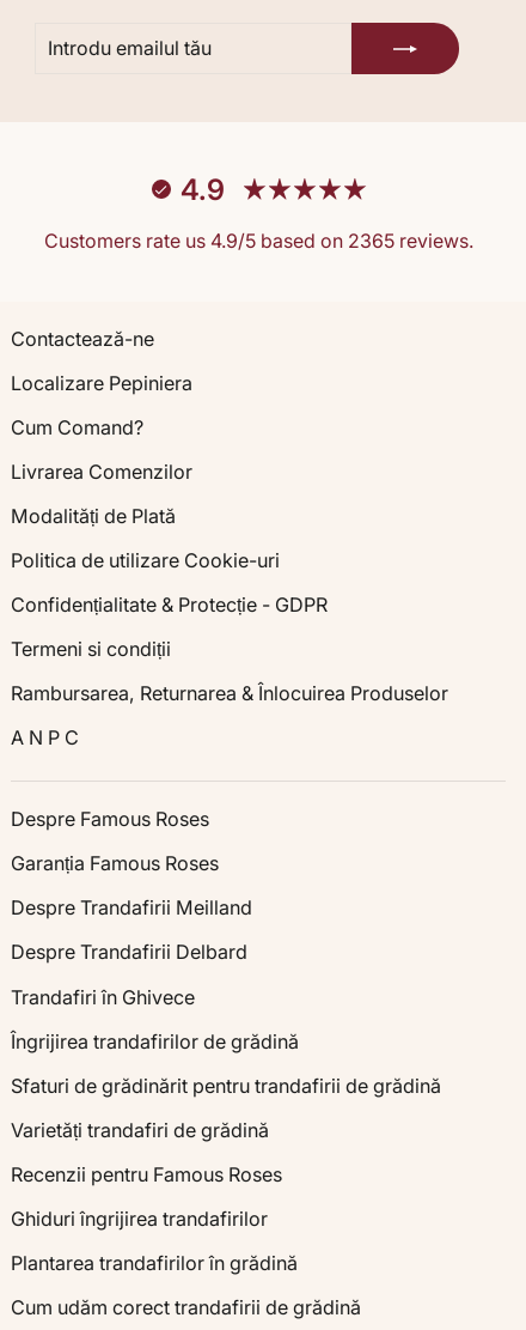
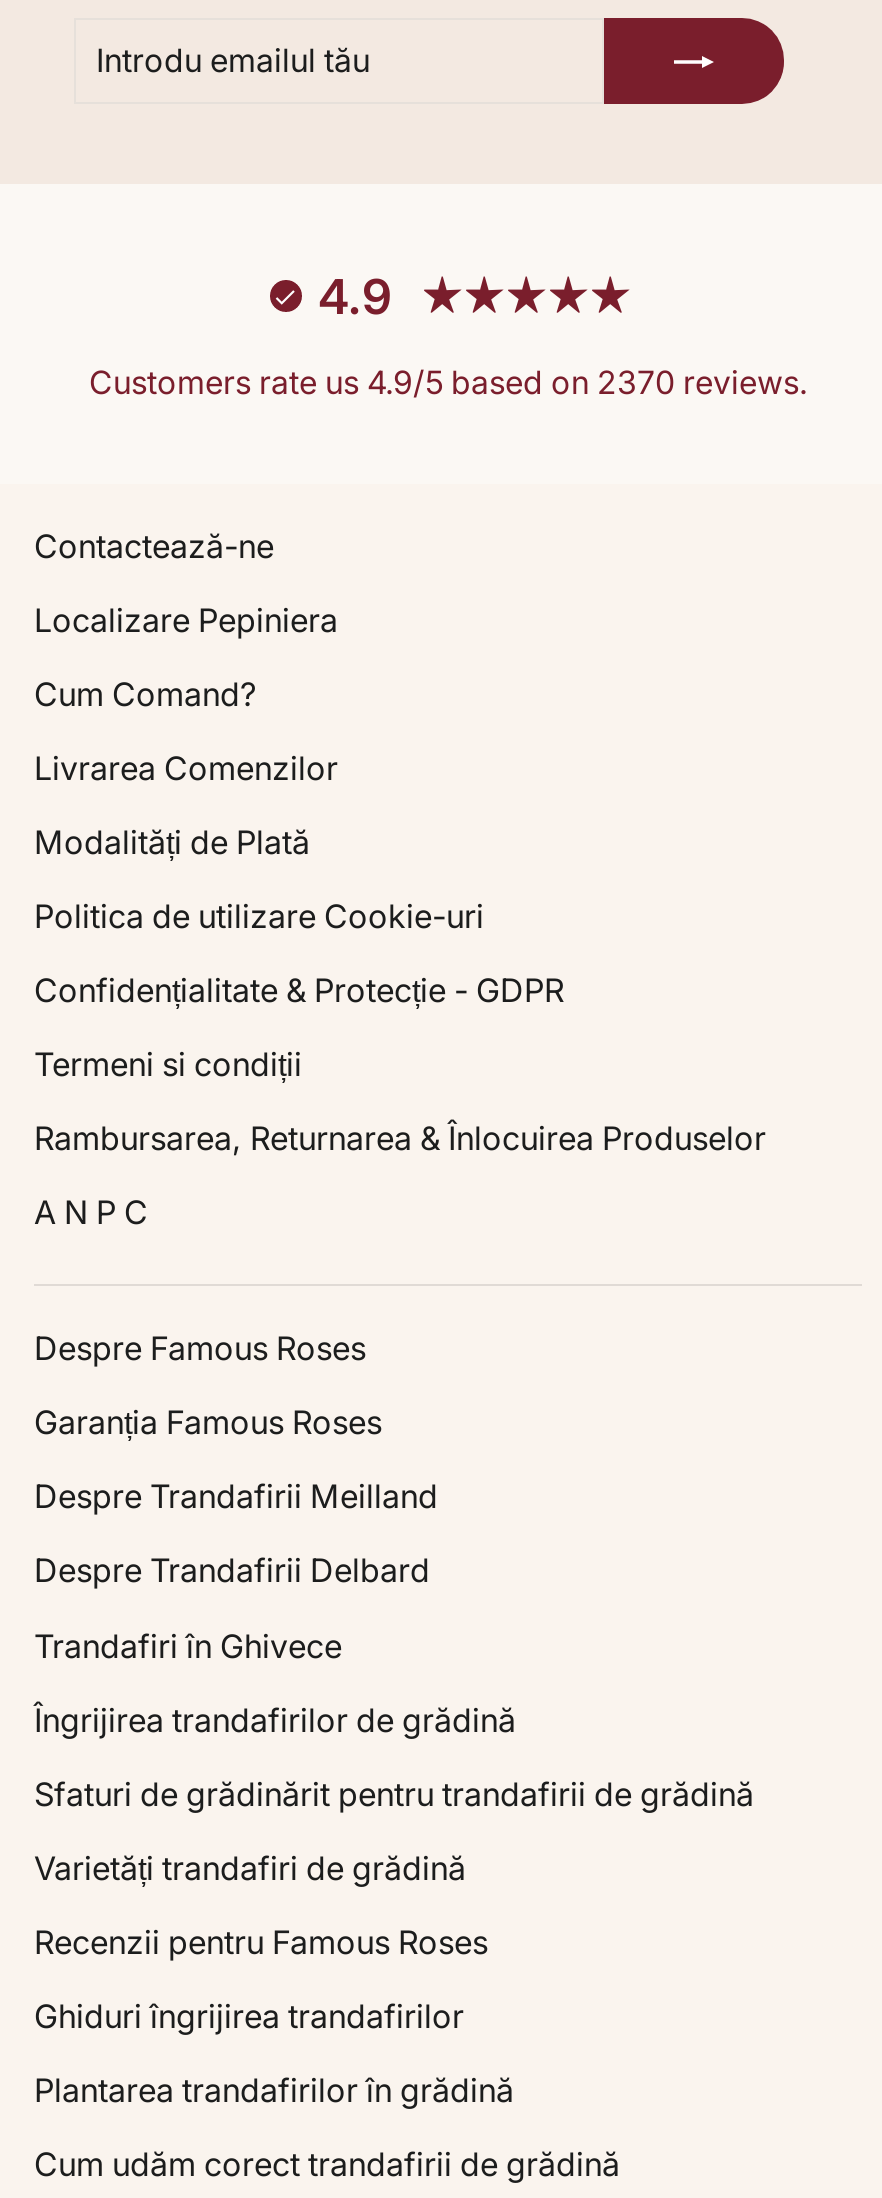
- Customers rate us 4.9/5 based on 2365 reviews.
+ Customers rate us 4.9/5 based on 2370 reviews.
